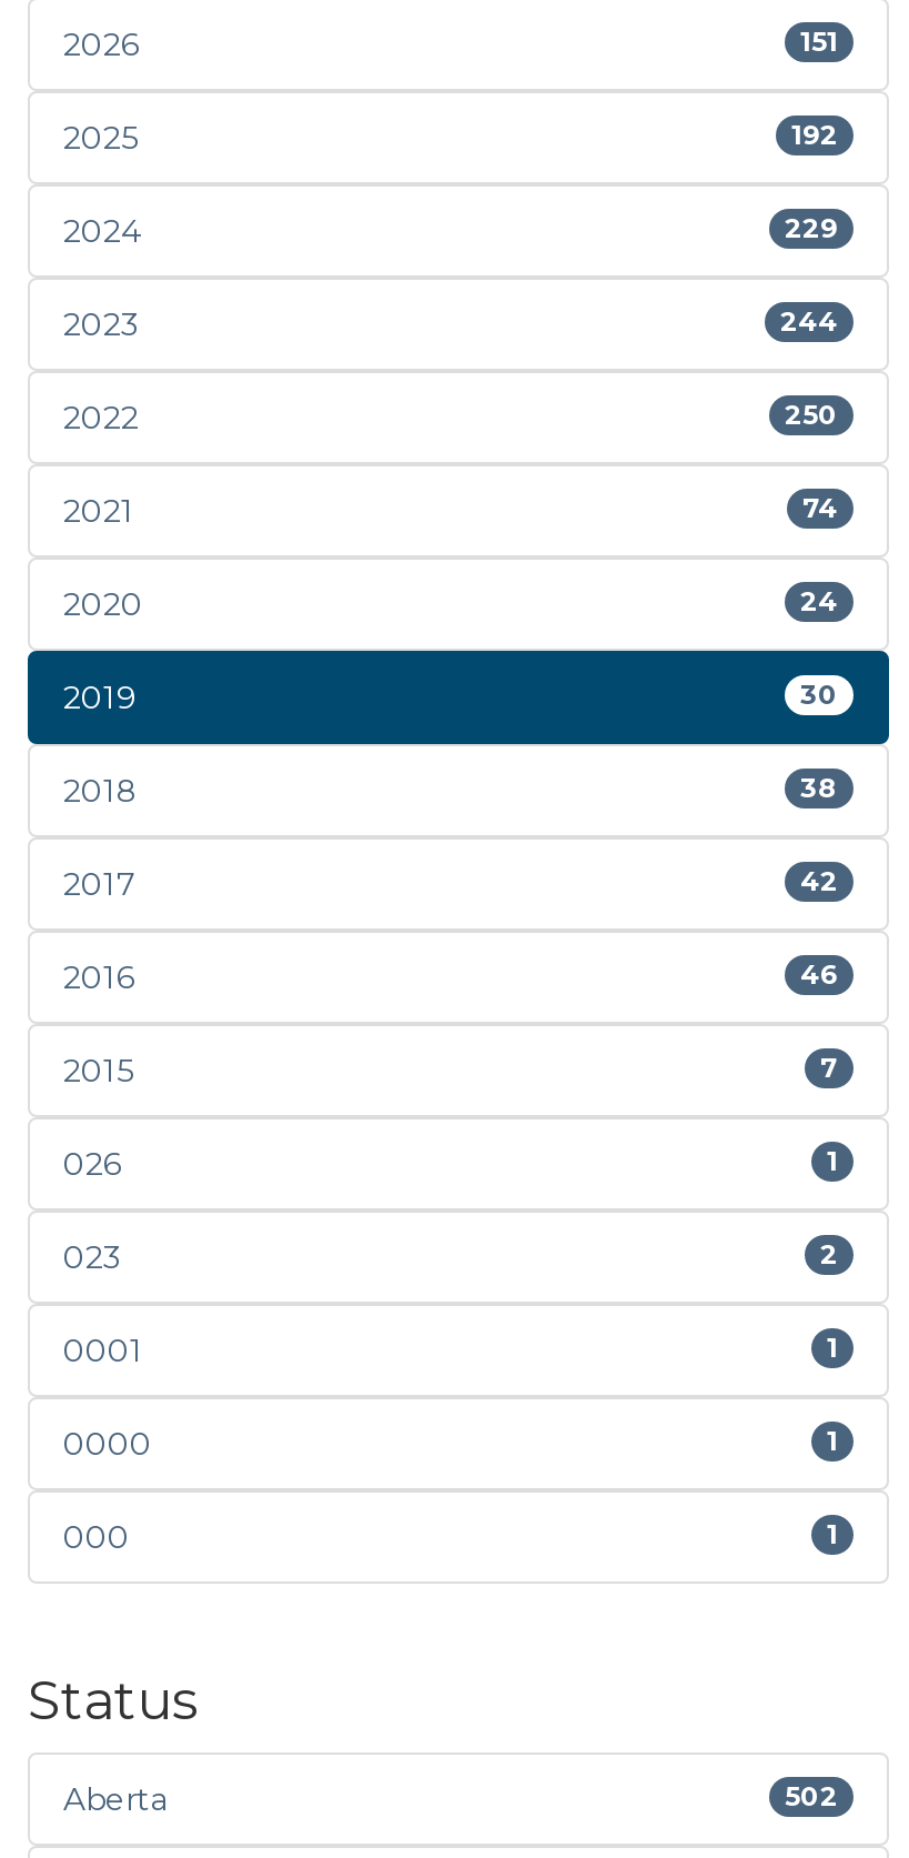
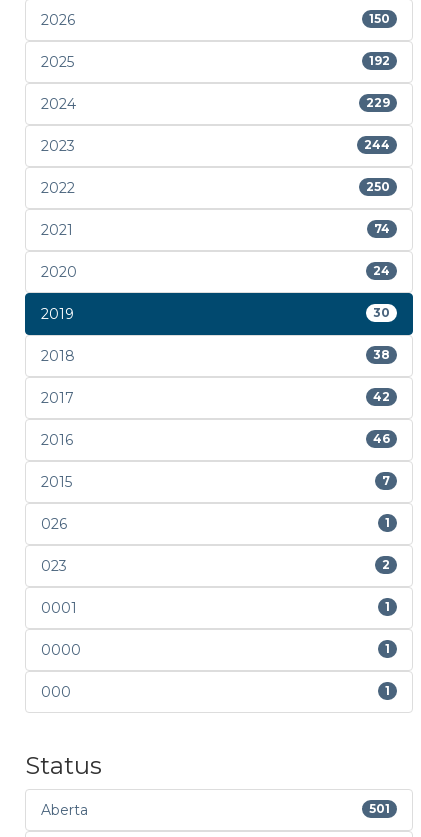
- 151
+ 150

- 502
+ 501
